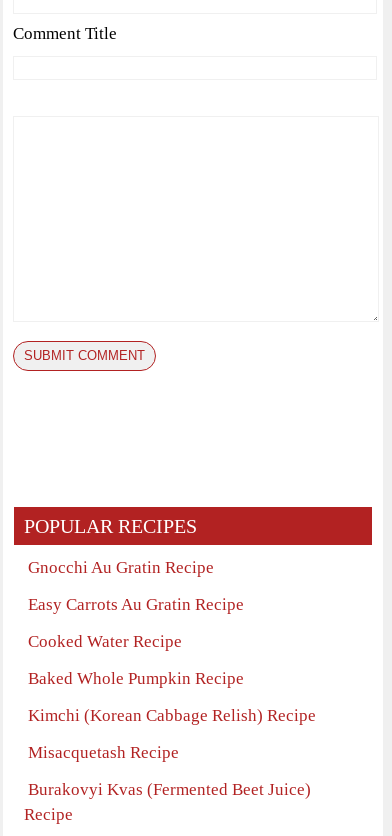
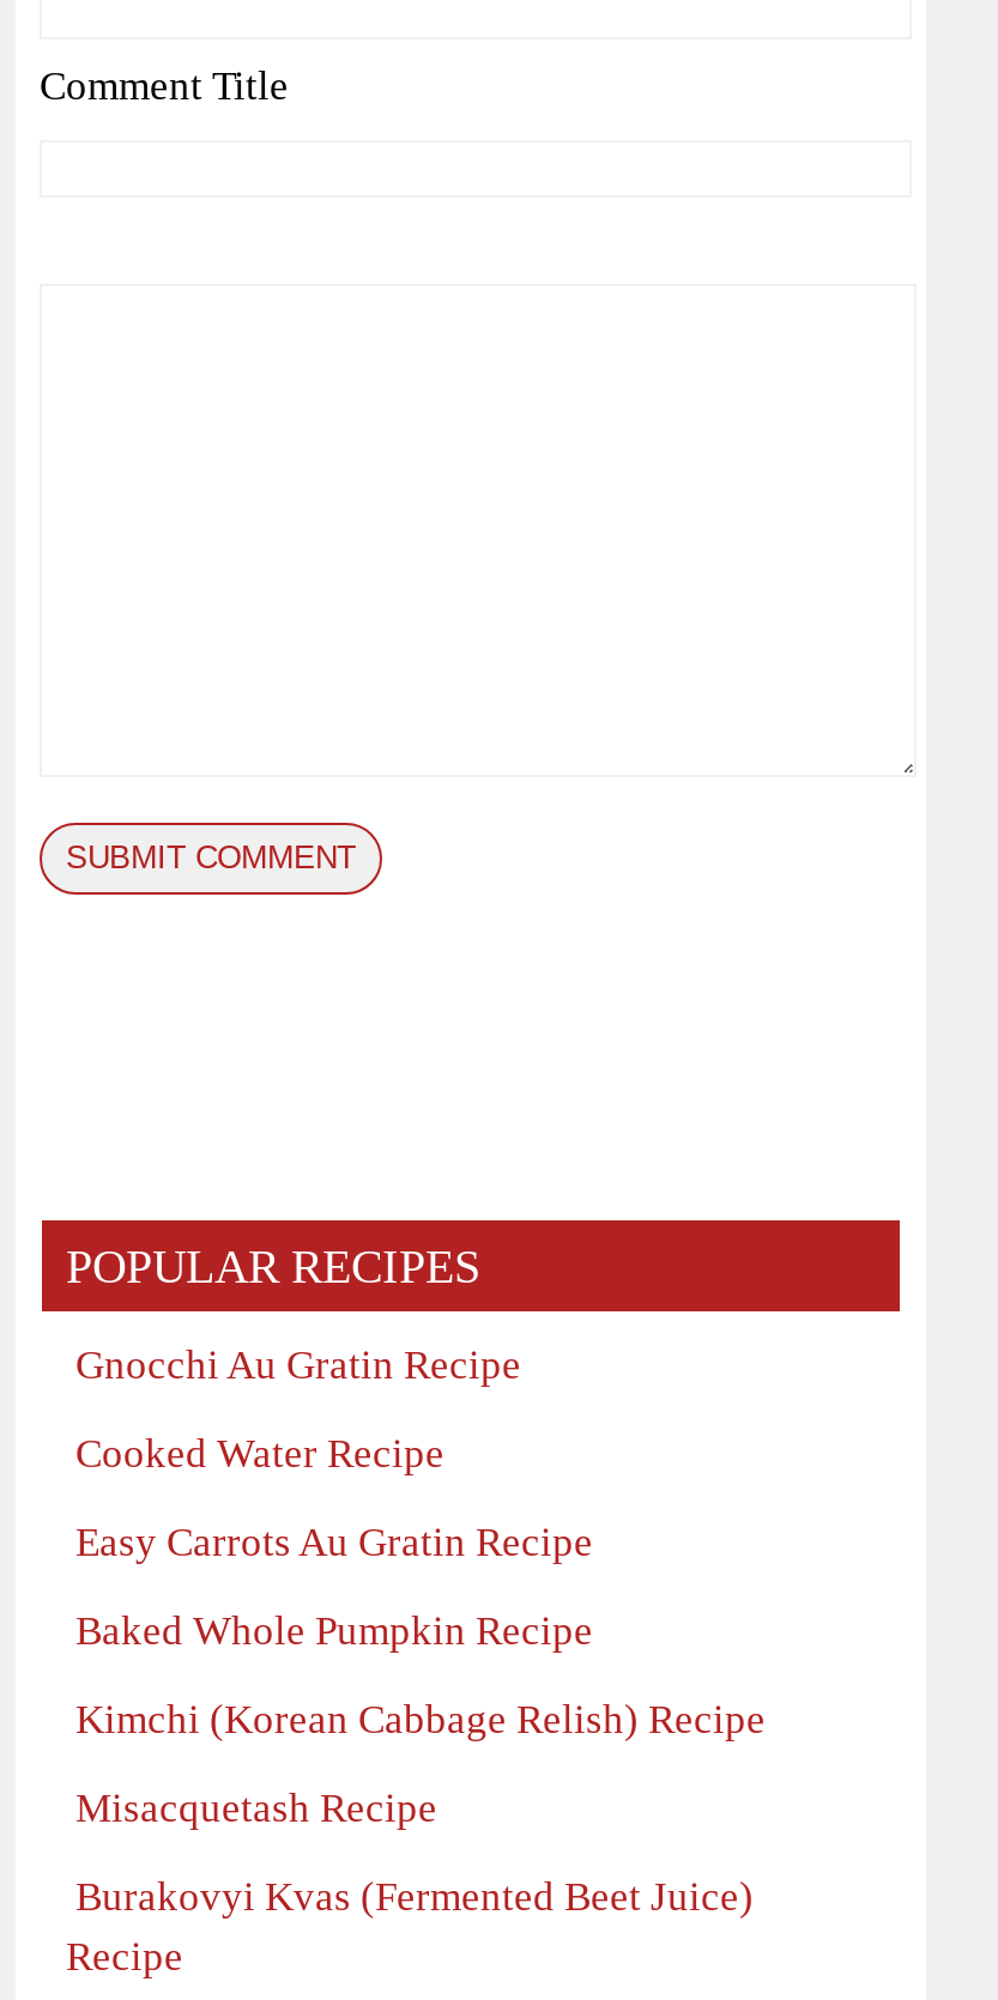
moved down: Easy Carrots Au Gratin Recipe

moved up: Cooked Water Recipe
